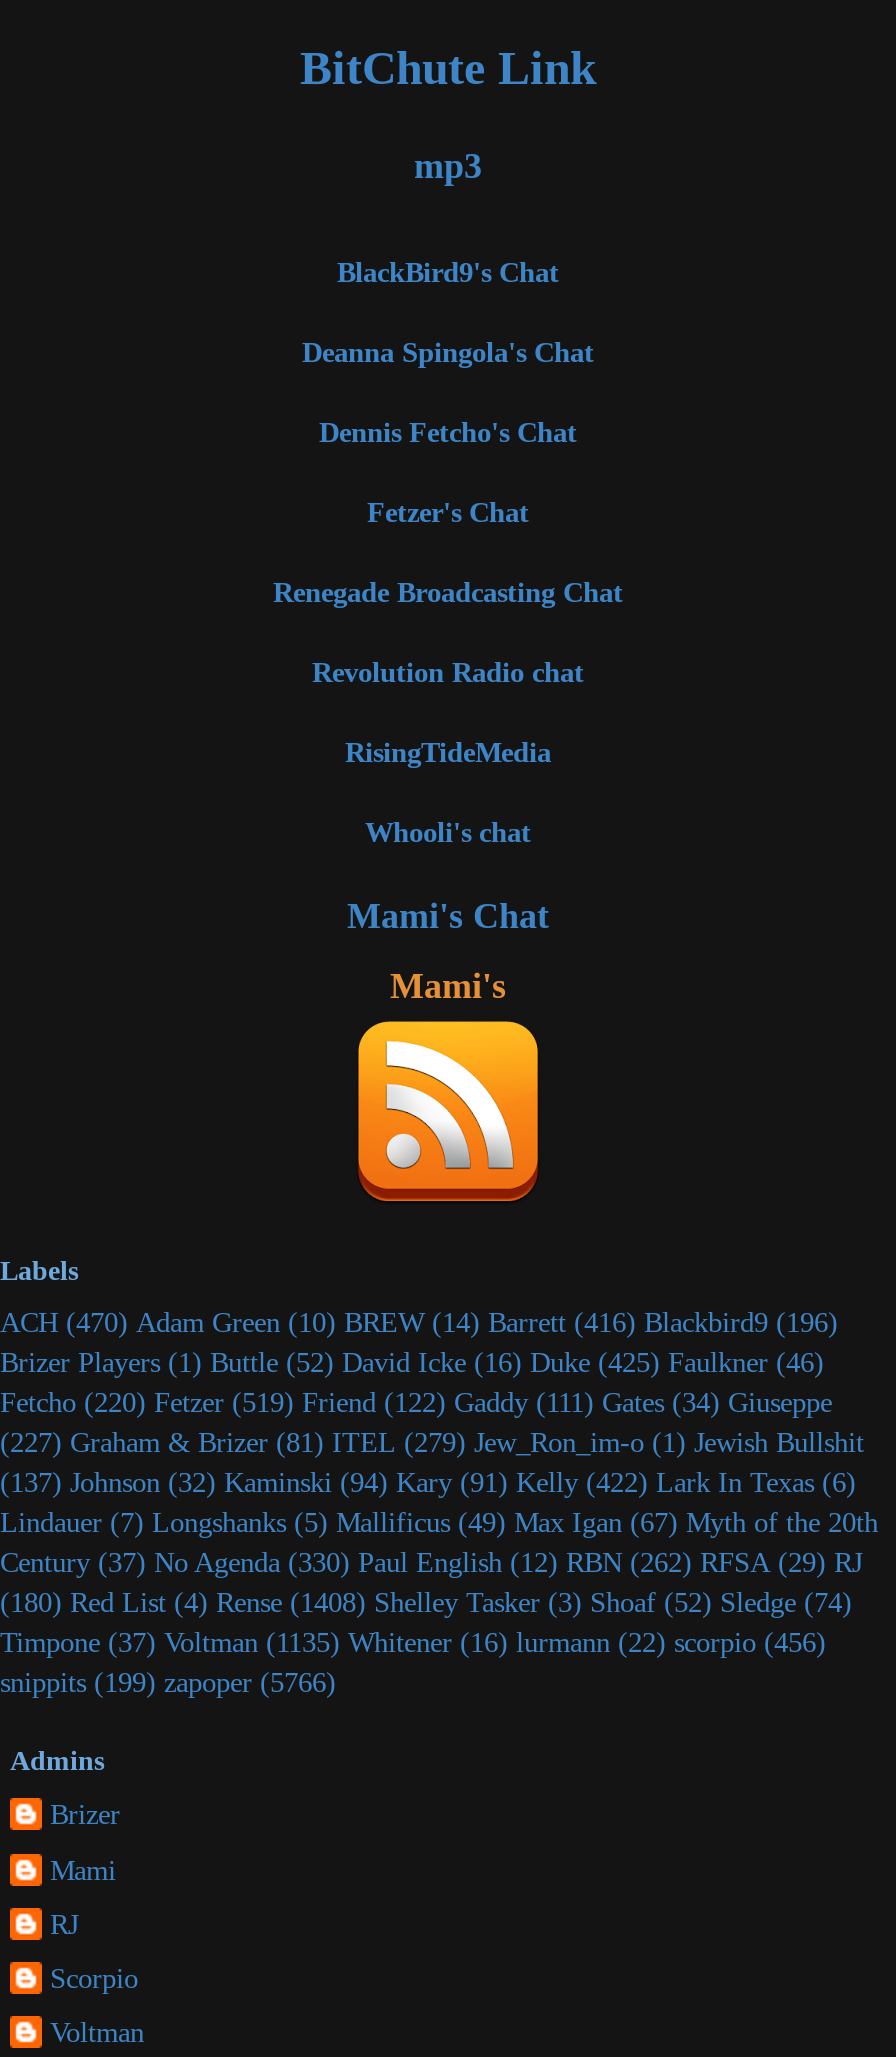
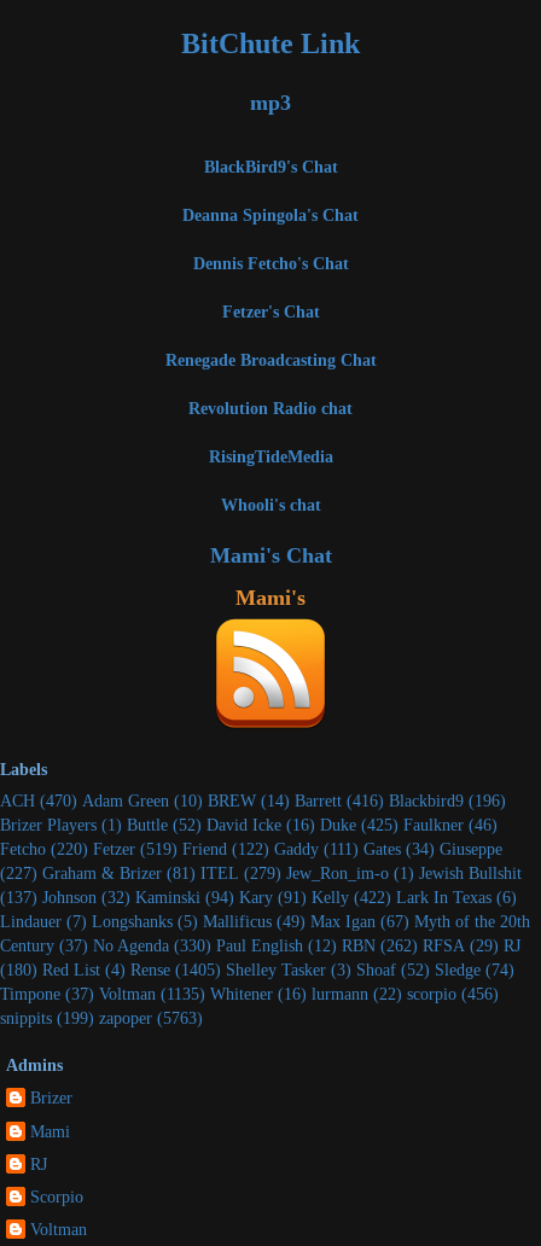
- (180) Red List (4) Rense (1408) Shelley Tasker (3) Shoaf (52) Sledge (74)
+ (180) Red List (4) Rense (1405) Shelley Tasker (3) Shoaf (52) Sledge (74)

- snippits (199) zapoper (5766)
+ snippits (199) zapoper (5763)
